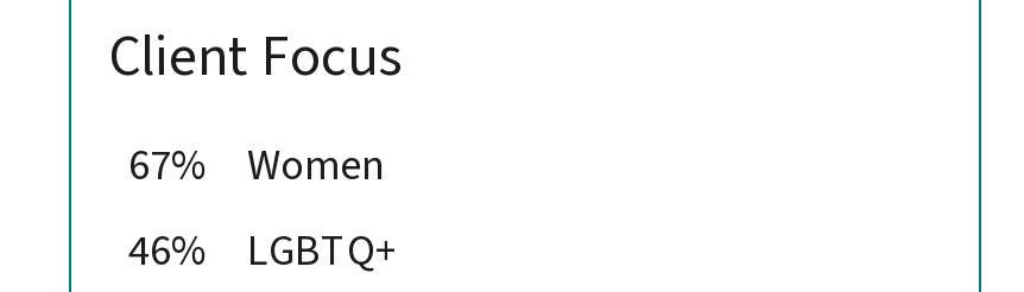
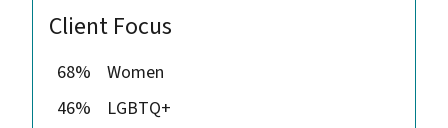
- 67% Women
+ 68% Women
